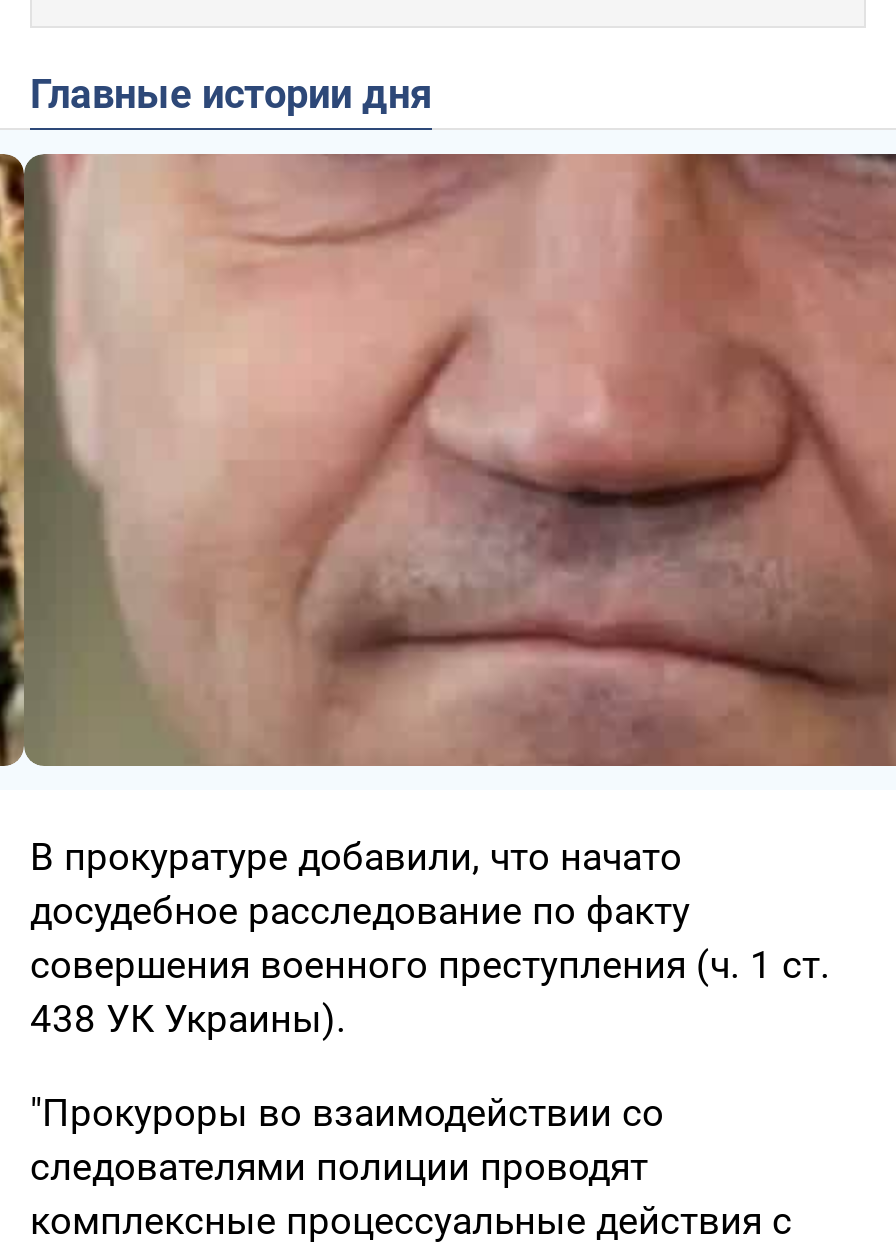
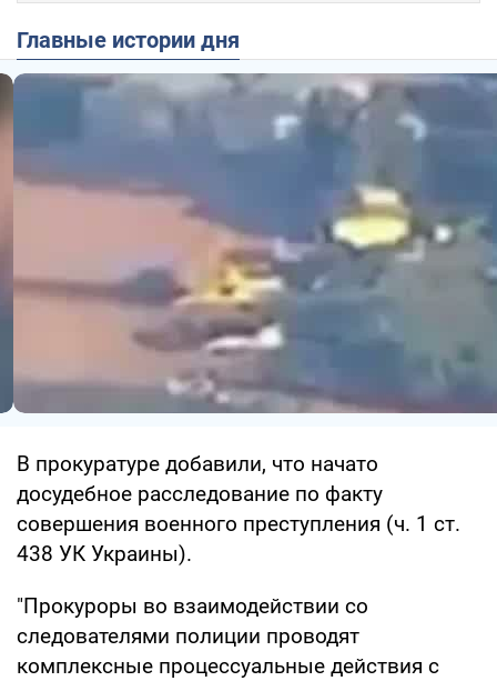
- [image]
+ [image]
